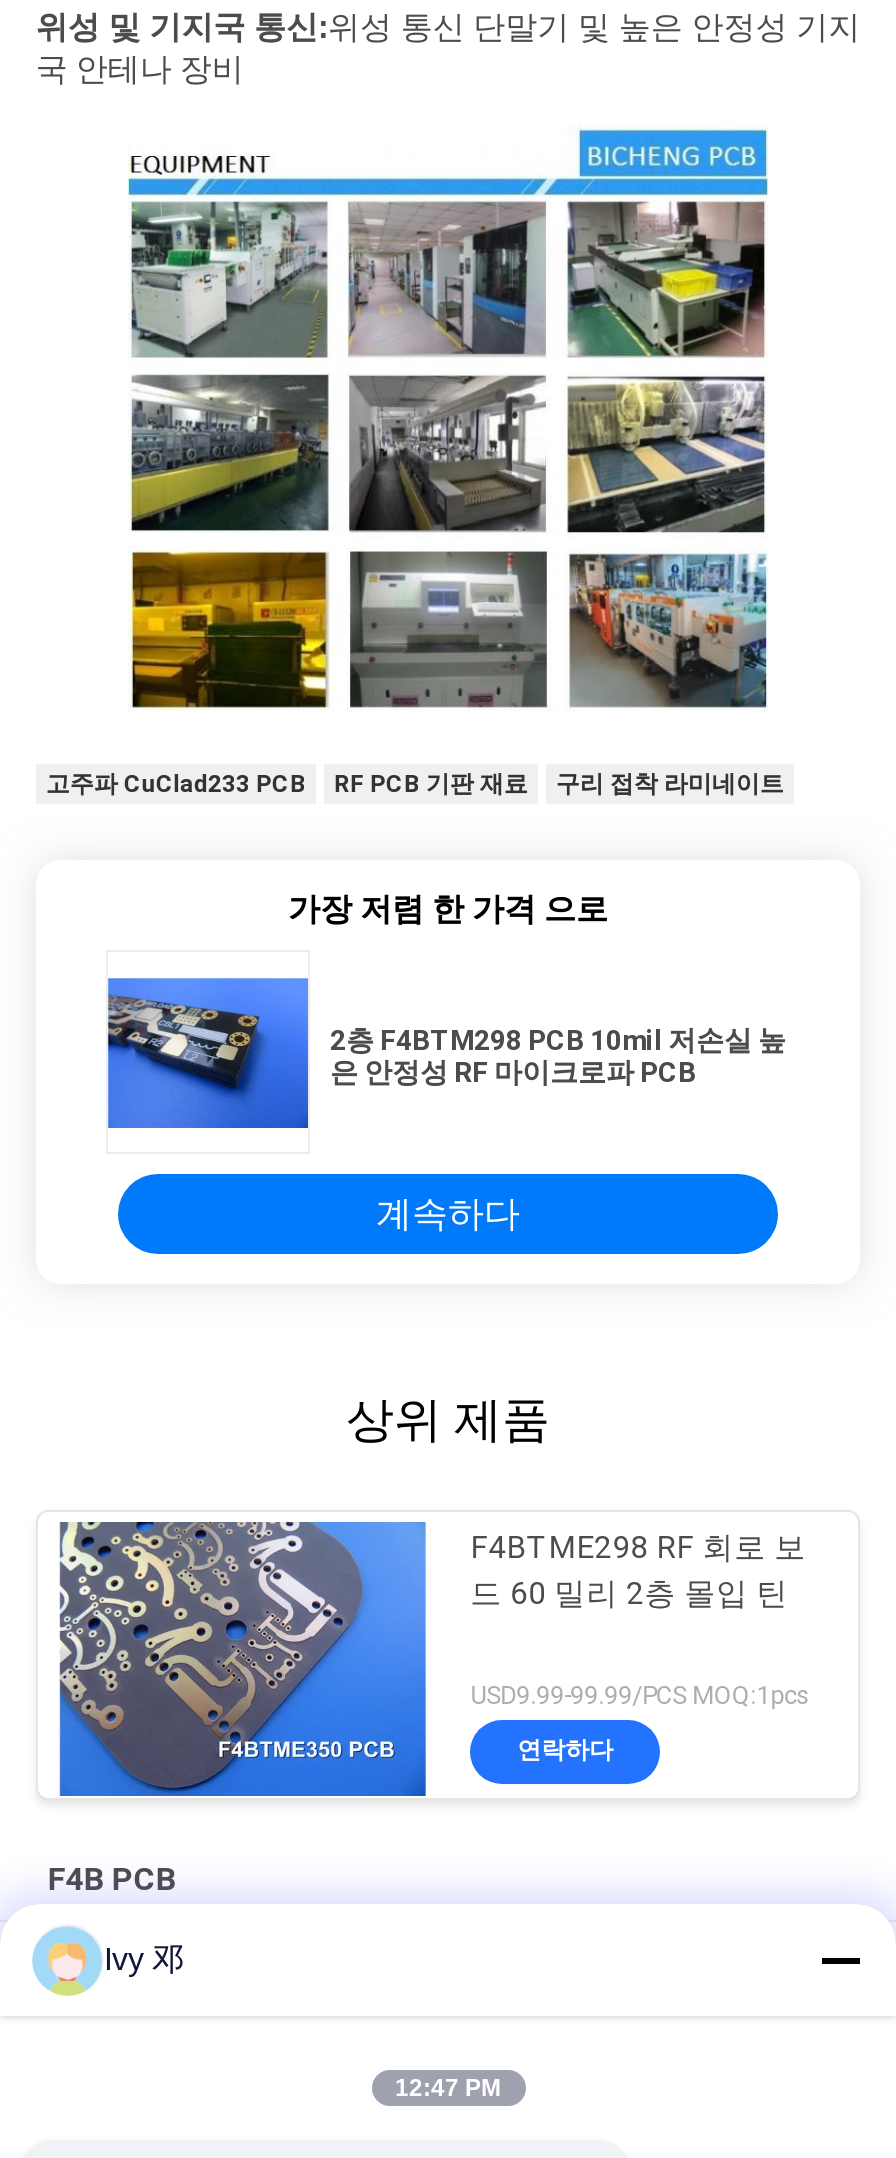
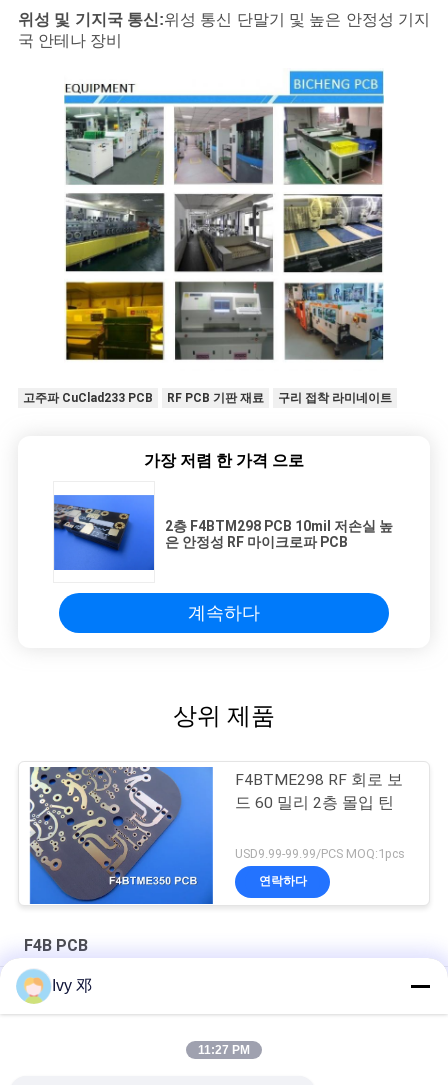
- 12:47 PM
+ 11:27 PM
